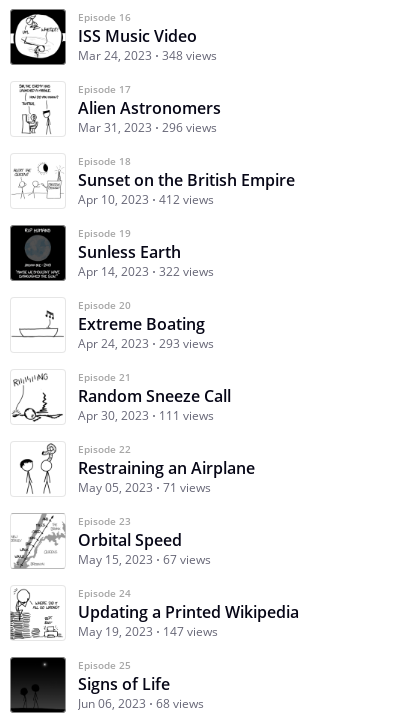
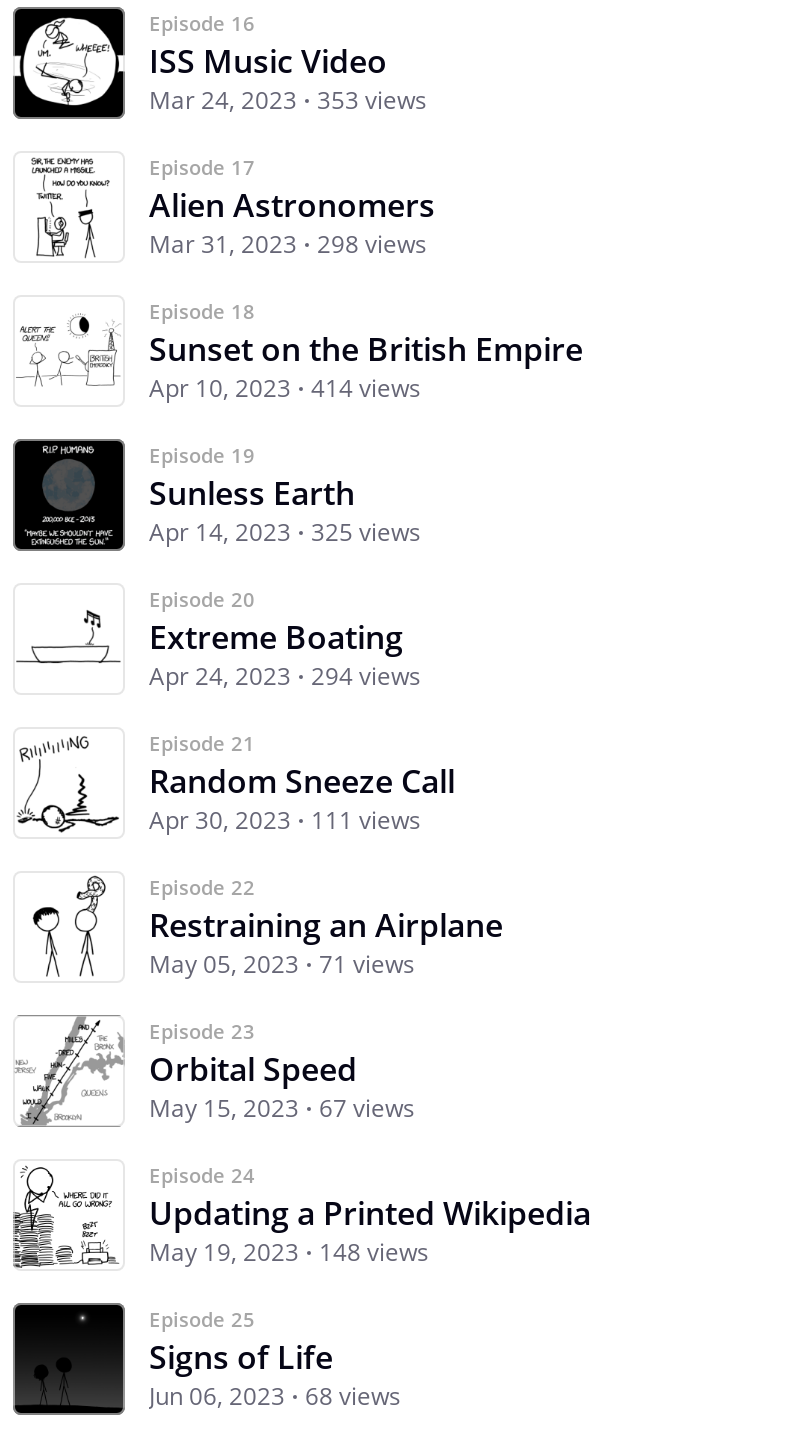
- Mar 24, 2023 348 views
+ Mar 24, 2023 353 views

- Mar 31, 2023 296 views
+ Mar 31, 2023 298 views

- Apr 10, 2023 412 views
+ Apr 10, 2023 414 views

- Apr 14, 2023 322 views
+ Apr 14, 2023 325 views

- Apr 24, 2023 293 views
+ Apr 24, 2023 294 views

- May 19, 2023 147 views
+ May 19, 2023 148 views
